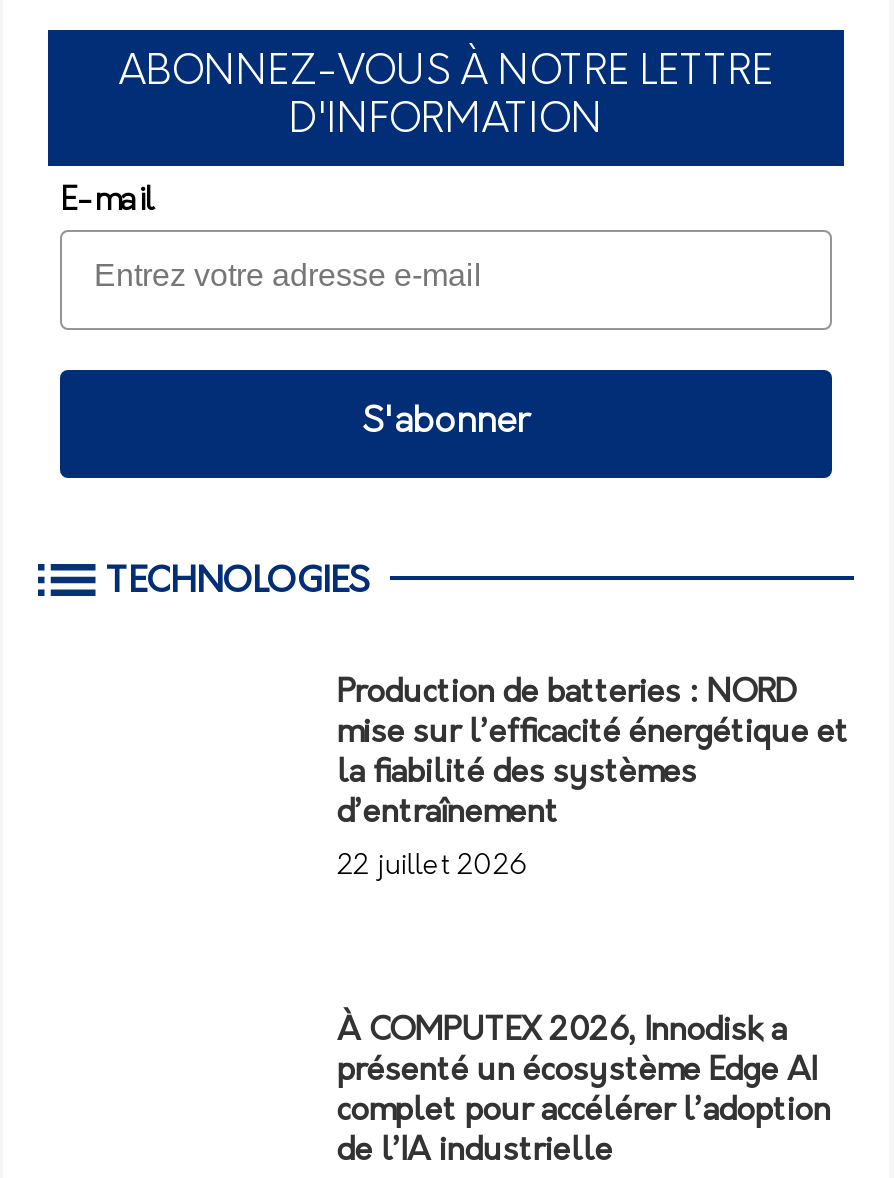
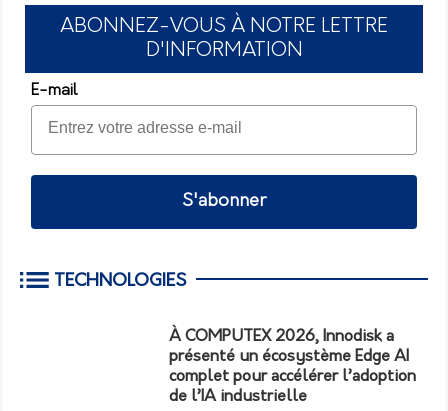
- Production de batteries : NORD
- mise sur l’efficacité énergétique et
- la fiabilité des systèmes
- d’entraînement
- 22 juillet 2026
